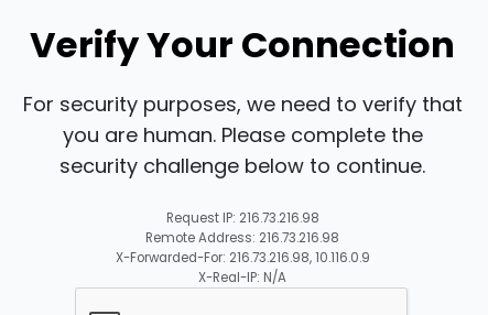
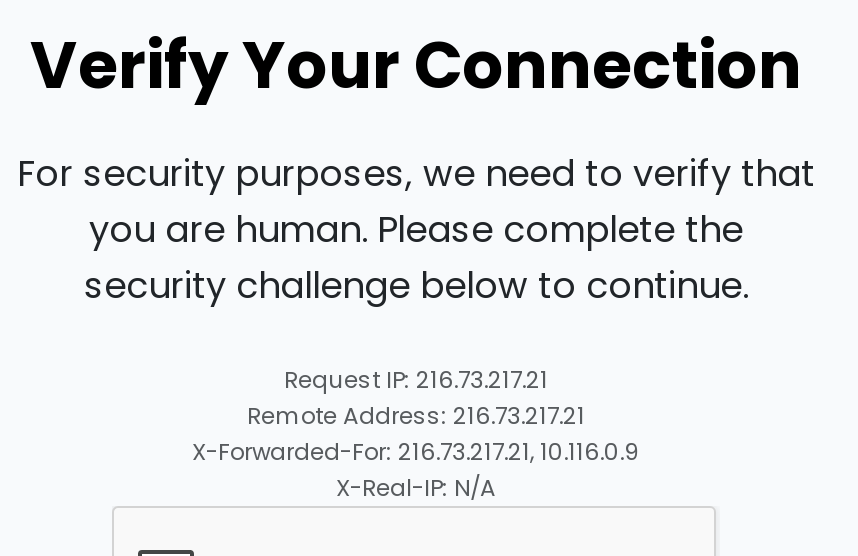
- Request IP: 216.73.216.98
+ Request IP: 216.73.217.21

- Remote Address: 216.73.216.98
+ Remote Address: 216.73.217.21

- X-Forwarded-For: 216.73.216.98, 10.116.0.9
+ X-Forwarded-For: 216.73.217.21, 10.116.0.9
